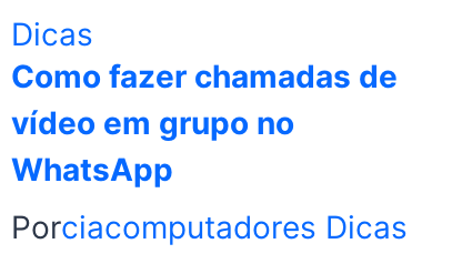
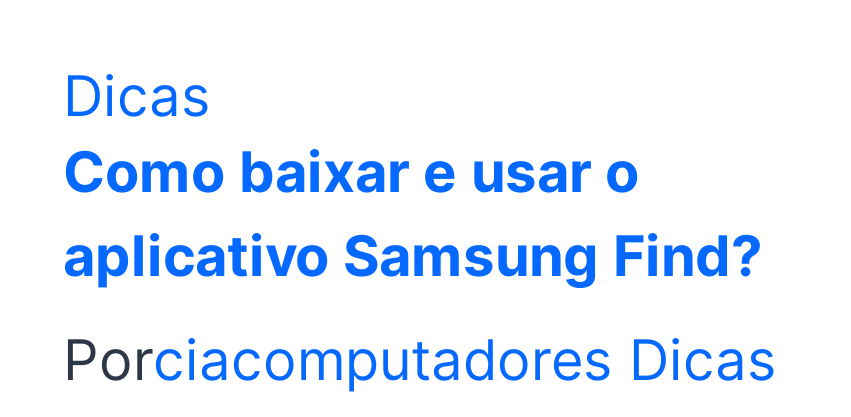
- Como fazer chamadas de
- vídeo em grupo no
- WhatsApp
+ Como baixar e usar o
+ aplicativo Samsung Find?
